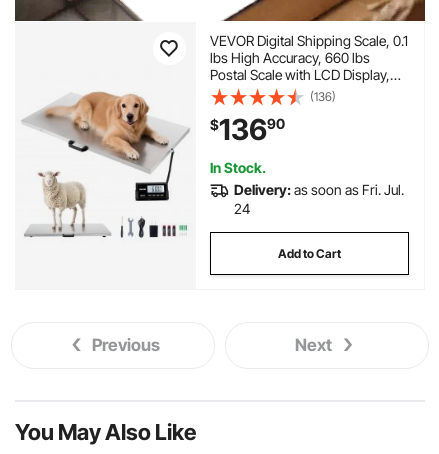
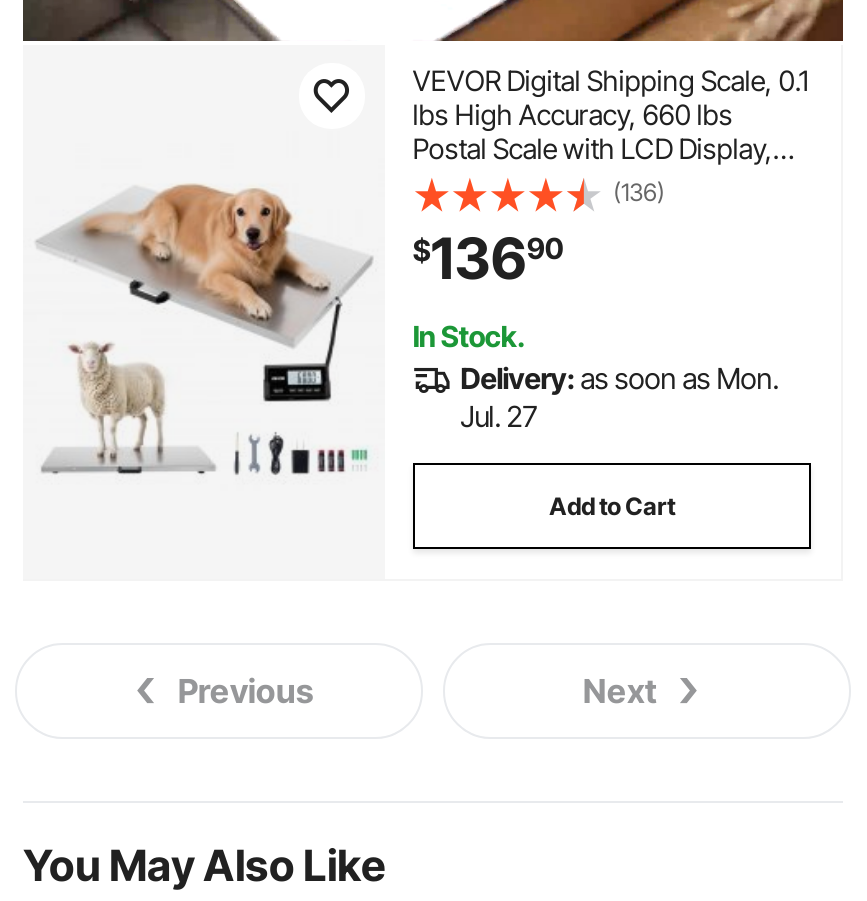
- Delivery: as soon as Fri. Jul.
- 24
+ Delivery: as soon as Mon.
+ Jul. 27
